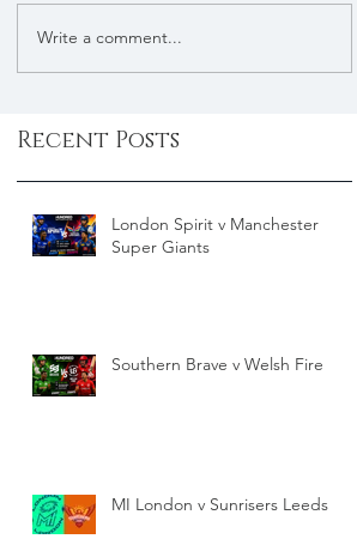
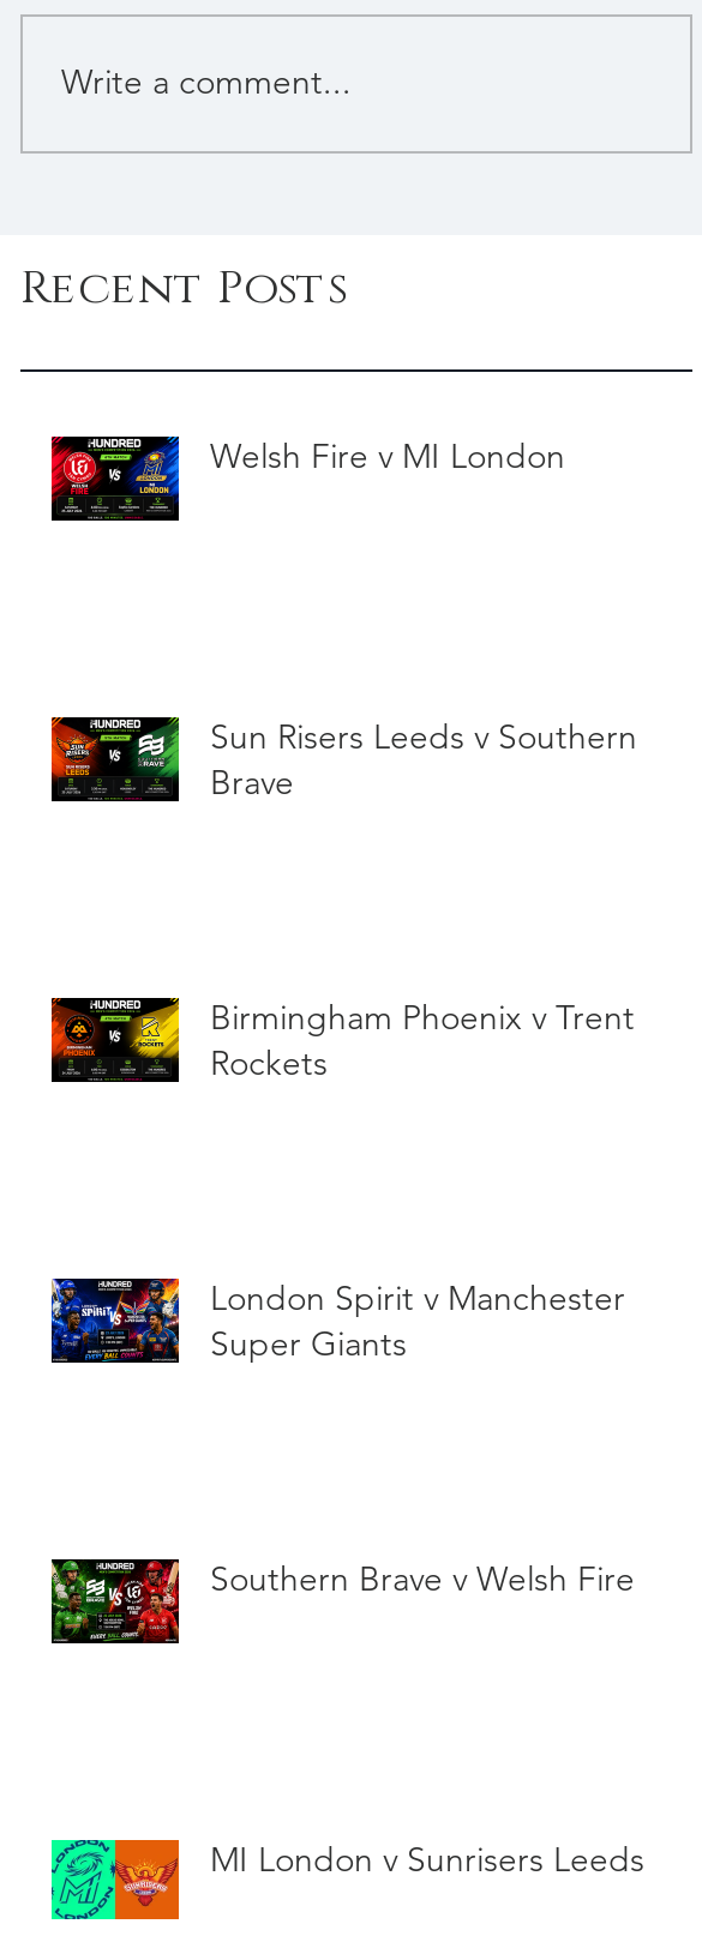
+ [image]
+ Welsh Fire v MI London

+ [image]
+ Sun Risers Leeds v Southern
+ Brave

+ [image]
+ Birmingham Phoenix v Trent
+ Rockets
